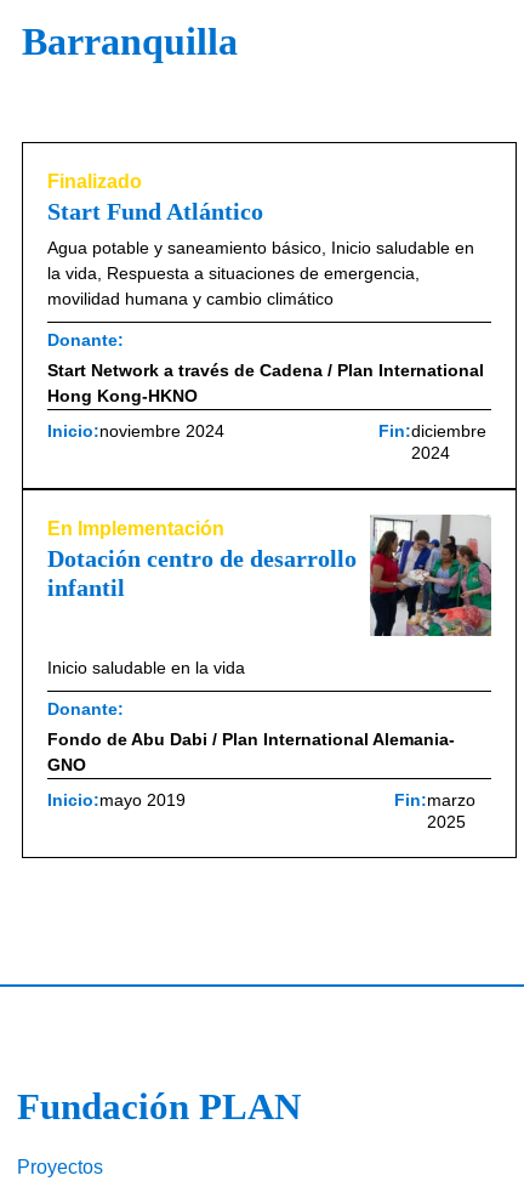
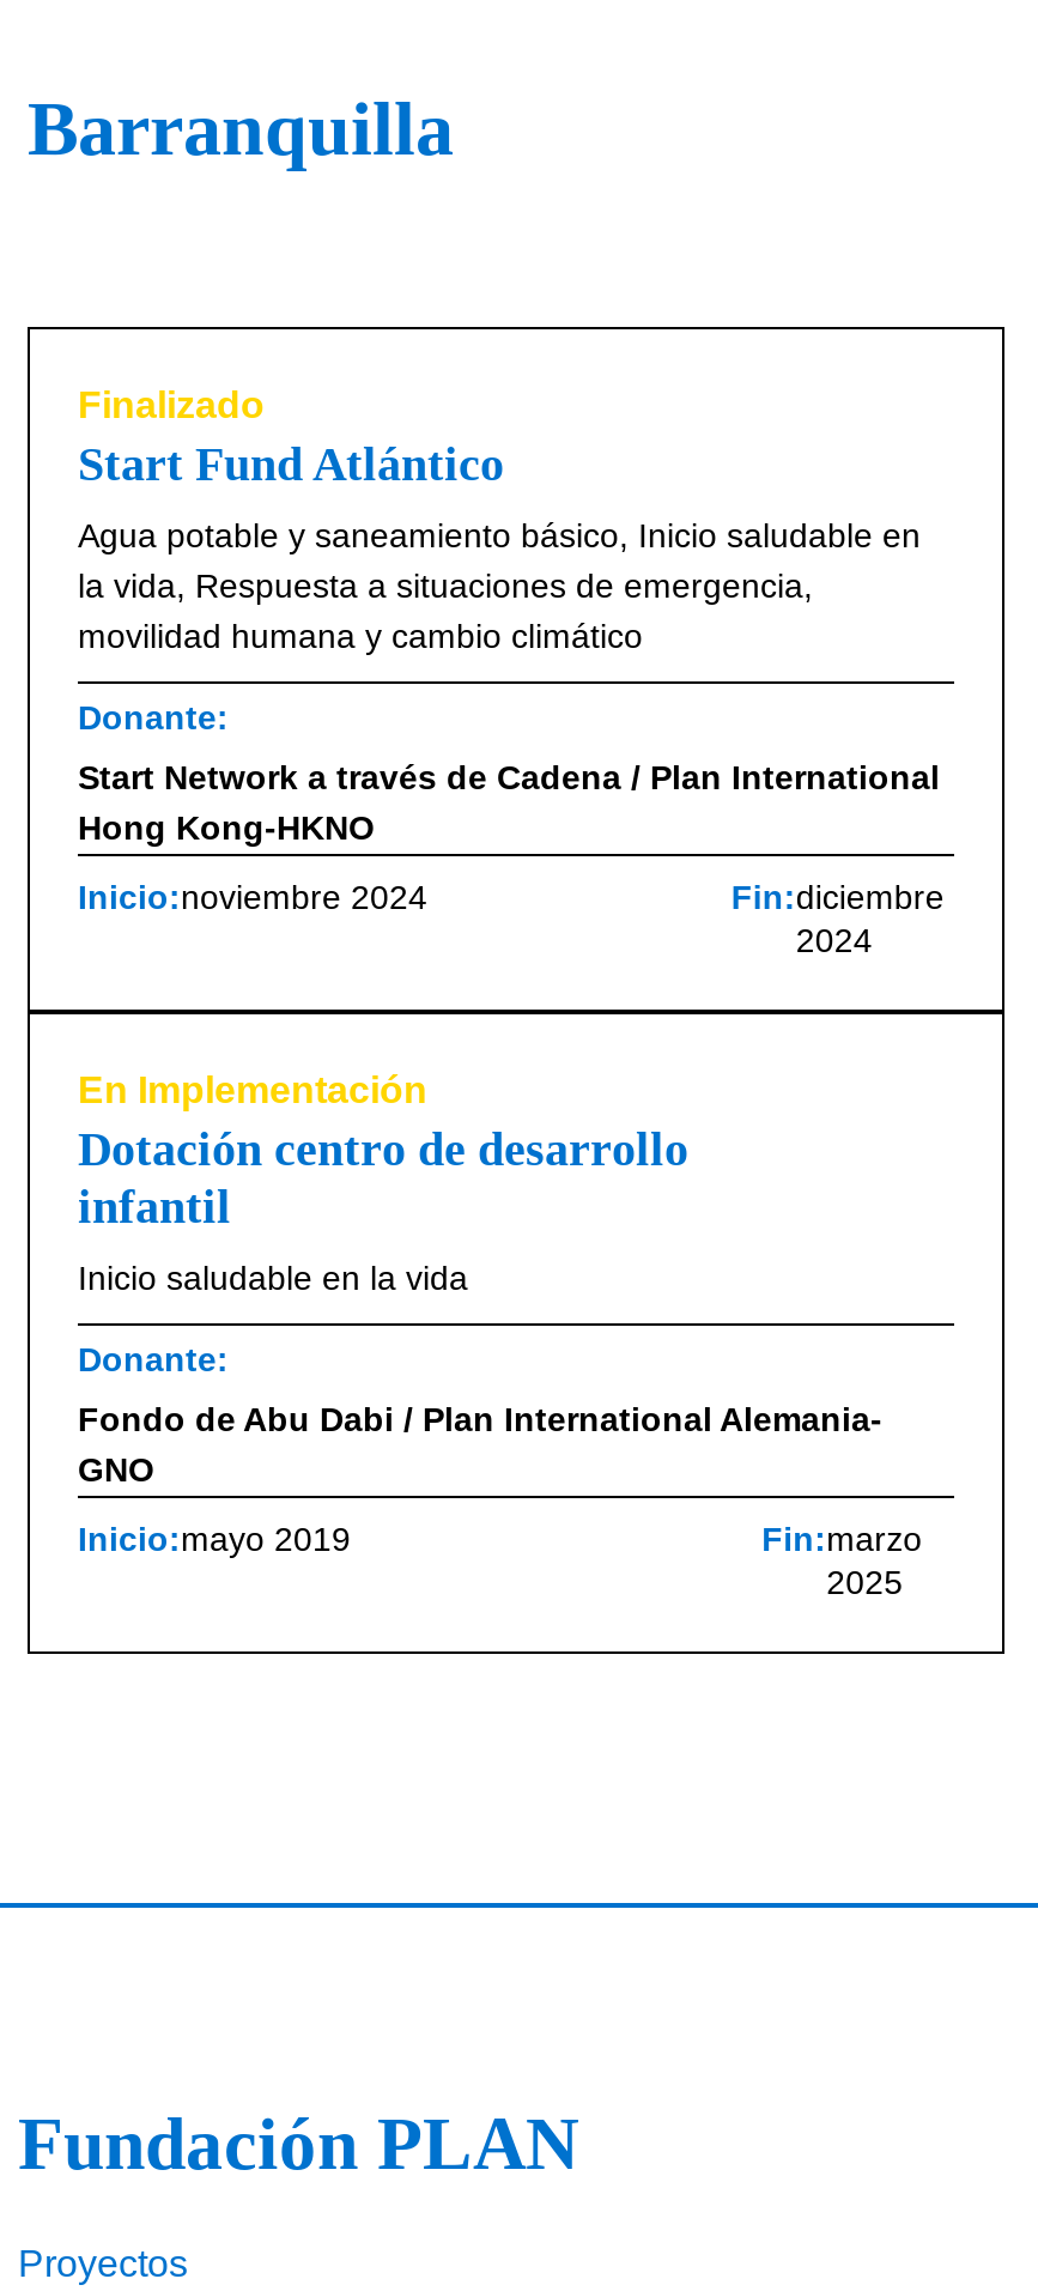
- [image]
